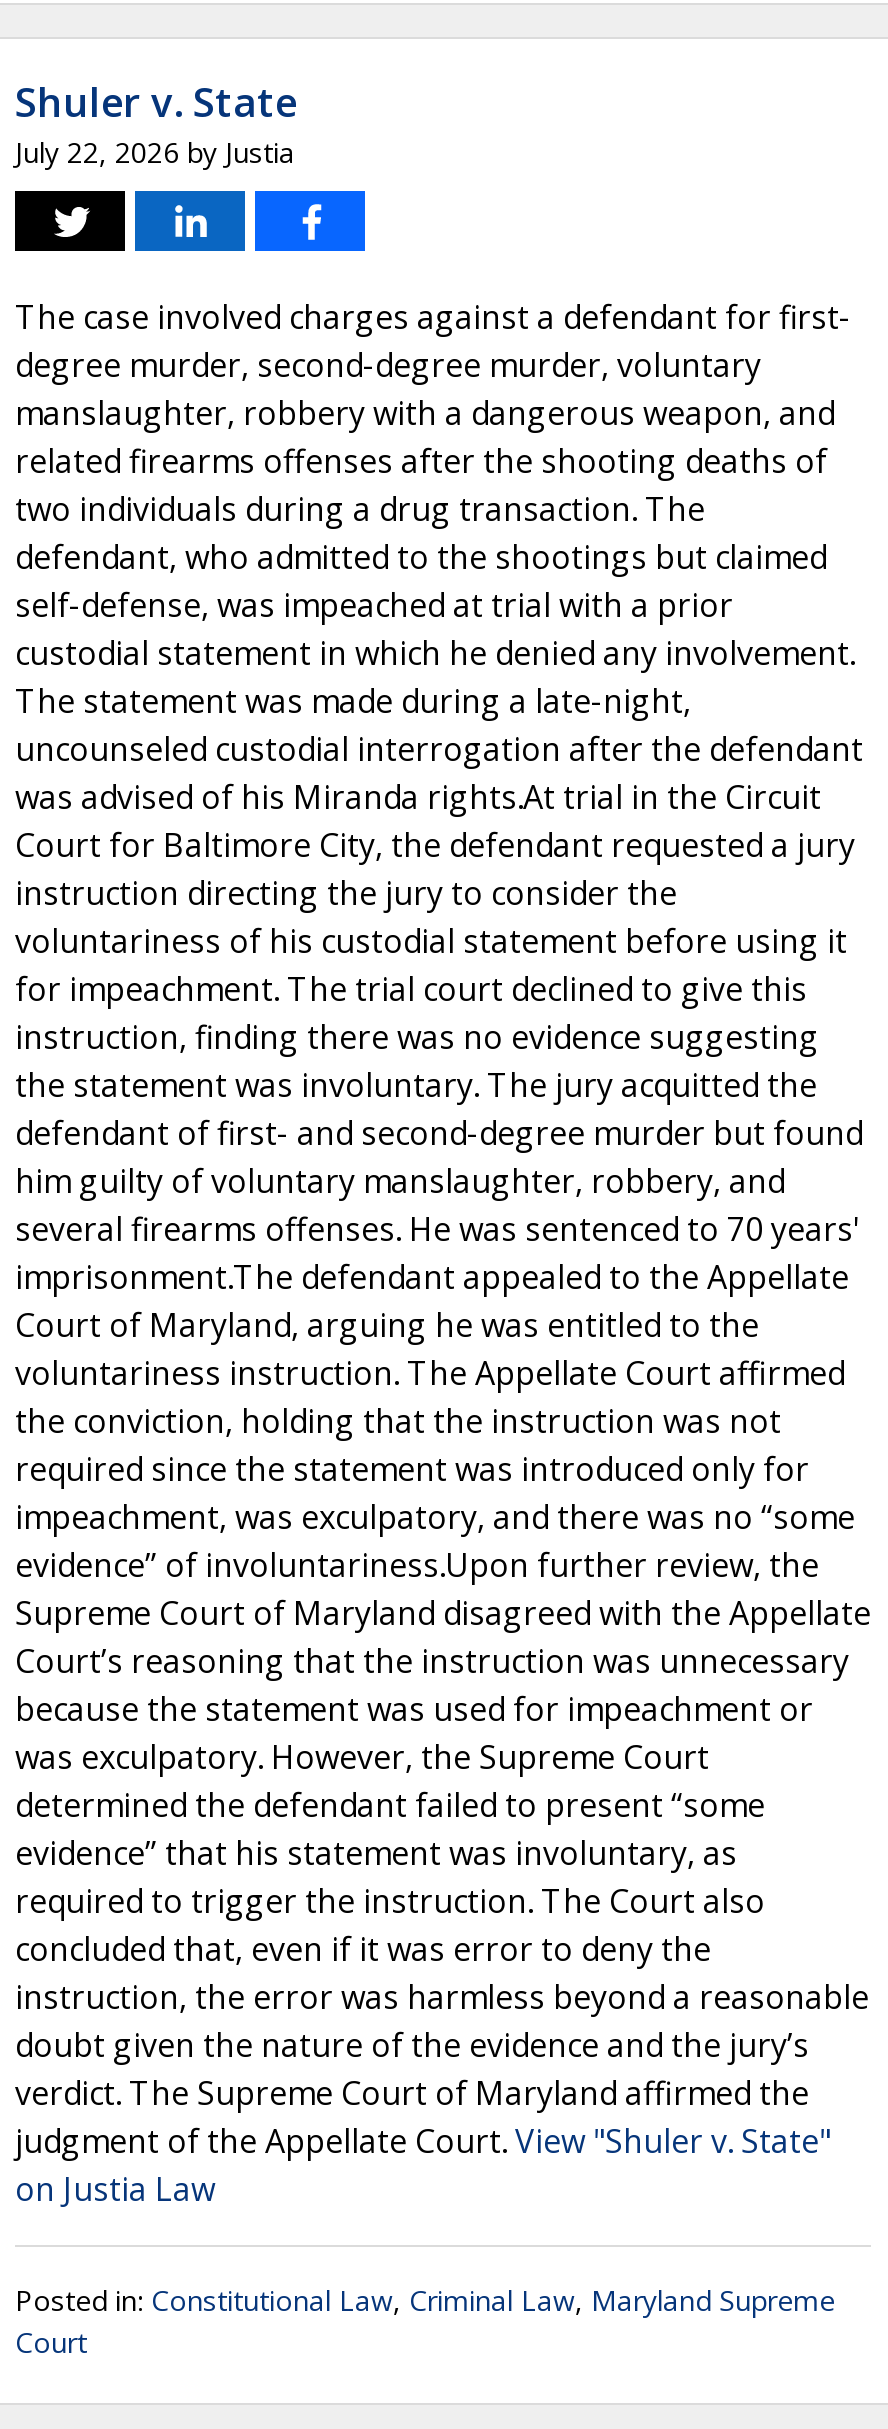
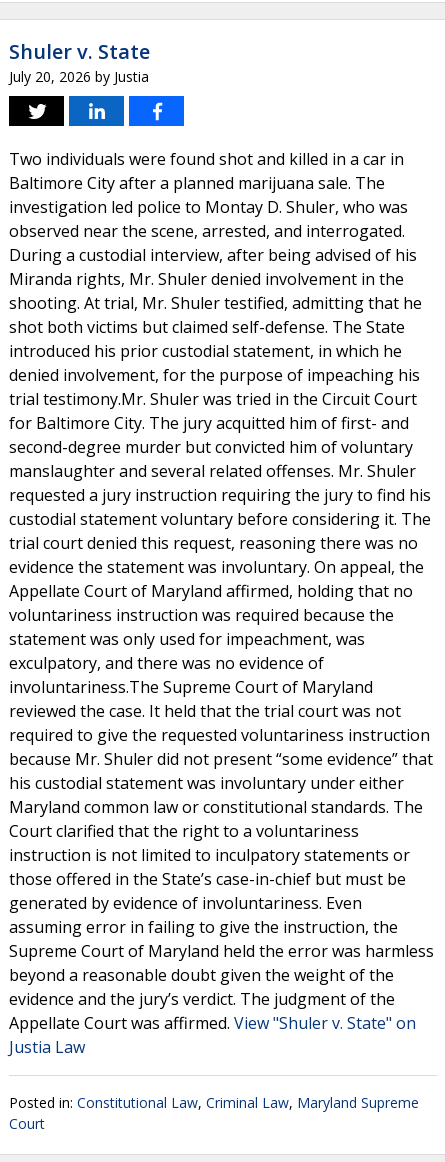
- July 22, 2026 by Justia
+ July 20, 2026 by Justia

- The case involved charges against a defendant for first-
- degree murder, second-degree murder, voluntary
- manslaughter, robbery with a dangerous weapon, and
- related firearms offenses after the shooting deaths of
- two individuals during a drug transaction. The
- defendant, who admitted to the shootings but claimed
- self-defense, was impeached at trial with a prior
- custodial statement in which he denied any involvement.
- The statement was made during a late-night,
- uncounseled custodial interrogation after the defendant
- was advised of his Miranda rights.At trial in the Circuit
- Court for Baltimore City, the defendant requested a jury
- instruction directing the jury to consider the
- voluntariness of his custodial statement before using it
- for impeachment. The trial court declined to give this
- instruction, finding there was no evidence suggesting
- the statement was involuntary. The jury acquitted the
- defendant of first- and second-degree murder but found
- him guilty of voluntary manslaughter, robbery, and
- several firearms offenses. He was sentenced to 70 years'
- imprisonment.The defendant appealed to the Appellate
- Court of Maryland, arguing he was entitled to the
- voluntariness instruction. The Appellate Court affirmed
- the conviction, holding that the instruction was not
- required since the statement was introduced only for
- impeachment, was exculpatory, and there was no “some
- evidence” of involuntariness.Upon further review, the
- Supreme Court of Maryland disagreed with the Appellate
- Court’s reasoning that the instruction was unnecessary
- because the statement was used for impeachment or
- was exculpatory. However, the Supreme Court
- determined the defendant failed to present “some
- evidence” that his statement was involuntary, as
- required to trigger the instruction. The Court also
- concluded that, even if it was error to deny the
- instruction, the error was harmless beyond a reasonable
- doubt given the nature of the evidence and the jury’s
- verdict. The Supreme Court of Maryland affirmed the
- judgment of the Appellate Court. View "Shuler v. State"
- on Justia Law
+ Two individuals were found shot and killed in a car in
+ Baltimore City after a planned marijuana sale. The
+ investigation led police to Montay D. Shuler, who was
+ observed near the scene, arrested, and interrogated.
+ During a custodial interview, after being advised of his
+ Miranda rights, Mr. Shuler denied involvement in the
+ shooting. At trial, Mr. Shuler testified, admitting that he
+ shot both victims but claimed self-defense. The State
+ introduced his prior custodial statement, in which he
+ denied involvement, for the purpose of impeaching his
+ trial testimony.Mr. Shuler was tried in the Circuit Court
+ for Baltimore City. The jury acquitted him of first- and
+ second-degree murder but convicted him of voluntary
+ manslaughter and several related offenses. Mr. Shuler
+ requested a jury instruction requiring the jury to find his
+ custodial statement voluntary before considering it. The
+ trial court denied this request, reasoning there was no
+ evidence the statement was involuntary. On appeal, the
+ Appellate Court of Maryland affirmed, holding that no
+ voluntariness instruction was required because the
+ statement was only used for impeachment, was
+ exculpatory, and there was no evidence of
+ involuntariness.The Supreme Court of Maryland
+ reviewed the case. It held that the trial court was not
+ required to give the requested voluntariness instruction
+ because Mr. Shuler did not present “some evidence” that
+ his custodial statement was involuntary under either
+ Maryland common law or constitutional standards. The
+ Court clarified that the right to a voluntariness
+ instruction is not limited to inculpatory statements or
+ those offered in the State’s case-in-chief but must be
+ generated by evidence of involuntariness. Even
+ assuming error in failing to give the instruction, the
+ Supreme Court of Maryland held the error was harmless
+ beyond a reasonable doubt given the weight of the
+ evidence and the jury’s verdict. The judgment of the
+ Appellate Court was affirmed. View "Shuler v. State" on
+ Justia Law
